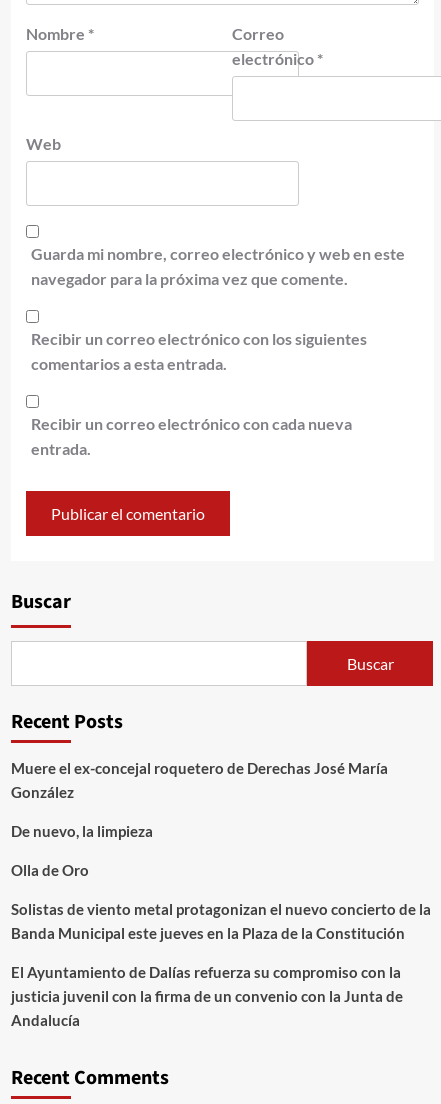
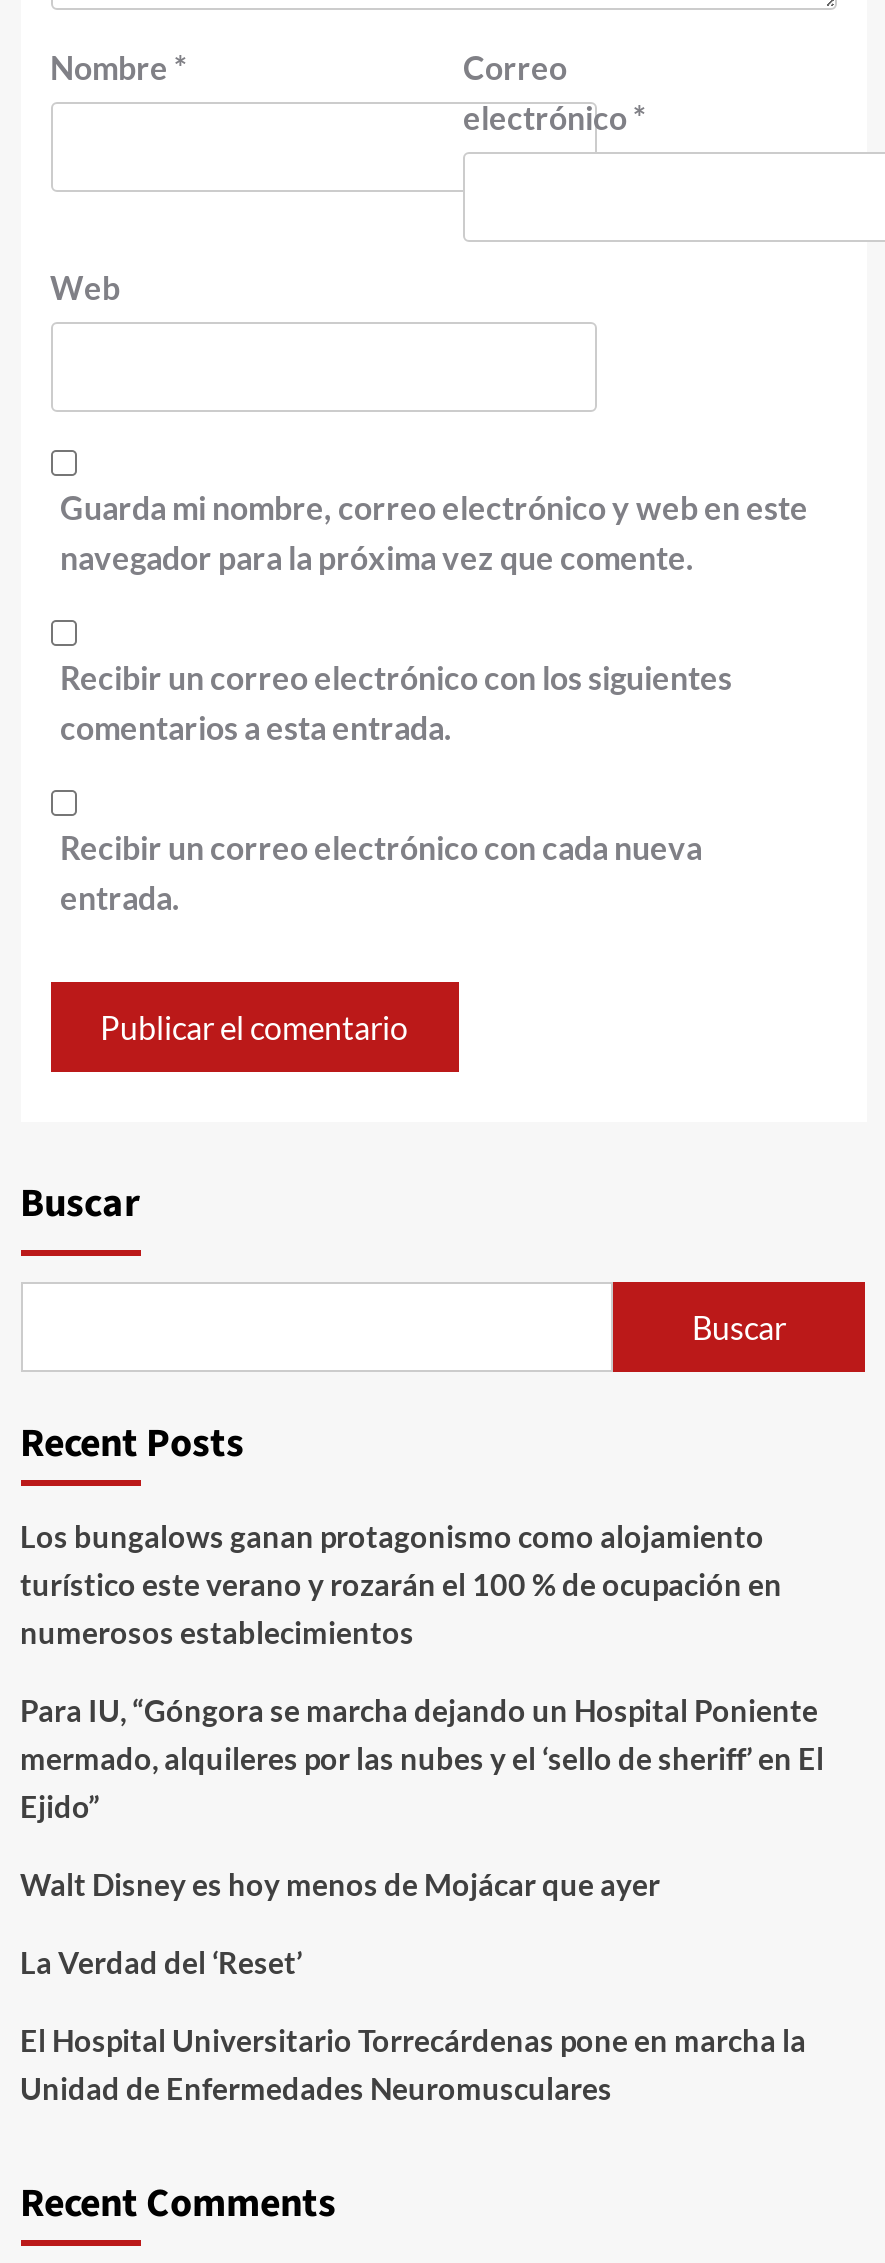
- Muere el ex-concejal roquetero de Derechas José María
- González
+ Los bungalows ganan protagonismo como alojamiento
+ turístico este verano y rozarán el 100 % de ocupación en
+ numerosos establecimientos

- De nuevo, la limpieza
+ Para IU, “Góngora se marcha dejando un Hospital Poniente
+ mermado, alquileres por las nubes y el ‘sello de sheriff’ en El
+ Ejido”

- Olla de Oro
+ Walt Disney es hoy menos de Mojácar que ayer

- Solistas de viento metal protagonizan el nuevo concierto de la
- Banda Municipal este jueves en la Plaza de la Constitución
+ La Verdad del ‘Reset’

- El Ayuntamiento de Dalías refuerza su compromiso con la
- justicia juvenil con la firma de un convenio con la Junta de
- Andalucía
+ El Hospital Universitario Torrecárdenas pone en marcha la
+ Unidad de Enfermedades Neuromusculares
